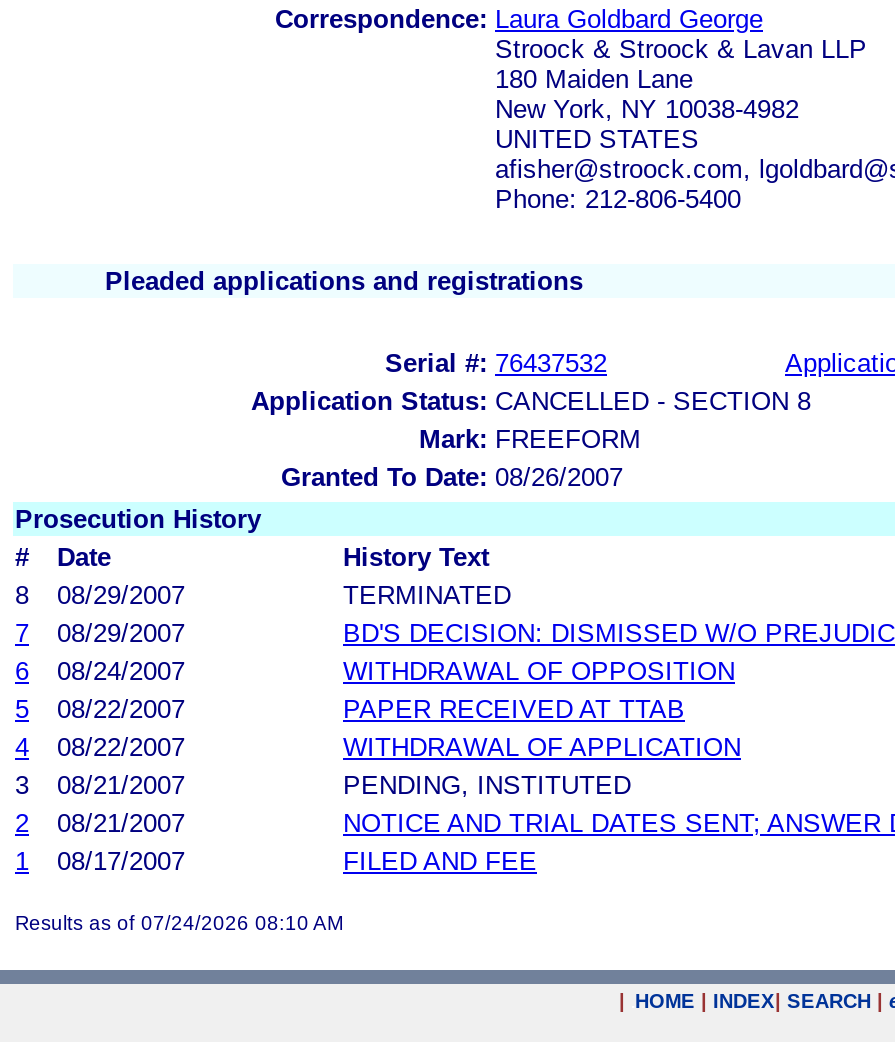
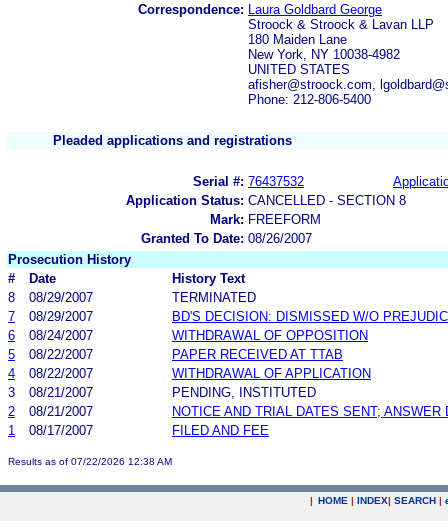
- Results as of 07/24/2026 08:10 AM
+ Results as of 07/22/2026 12:38 AM
